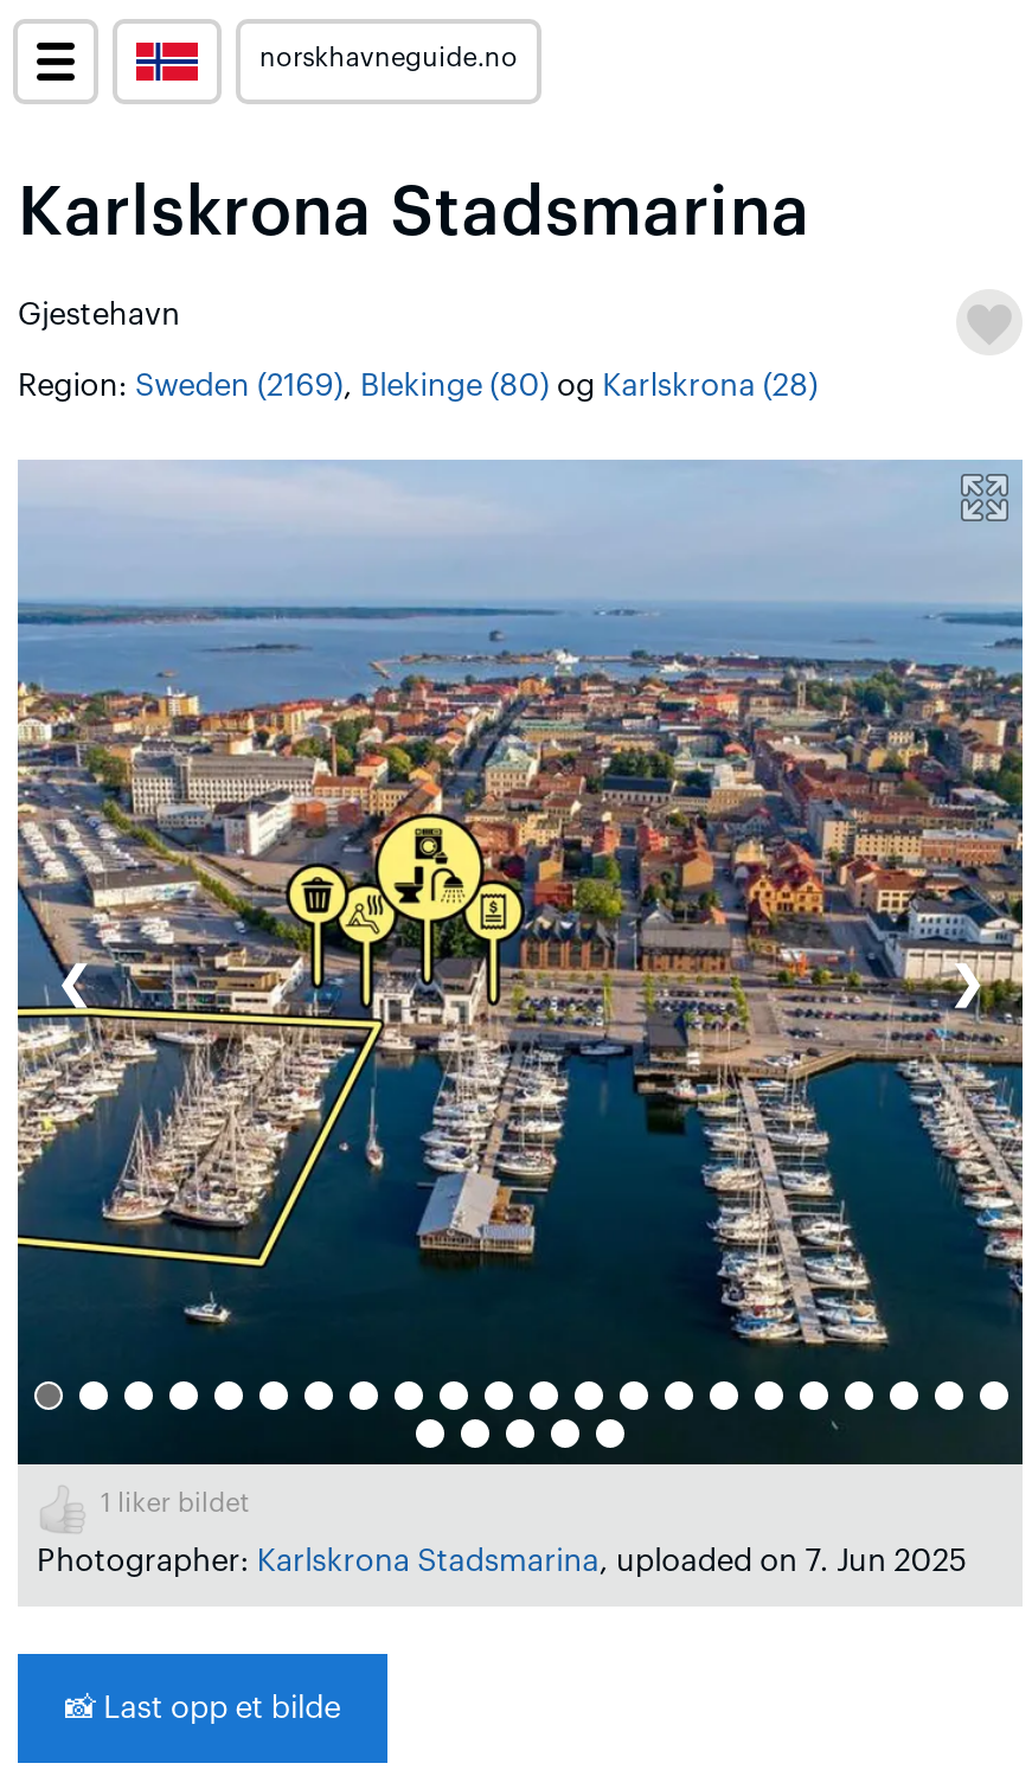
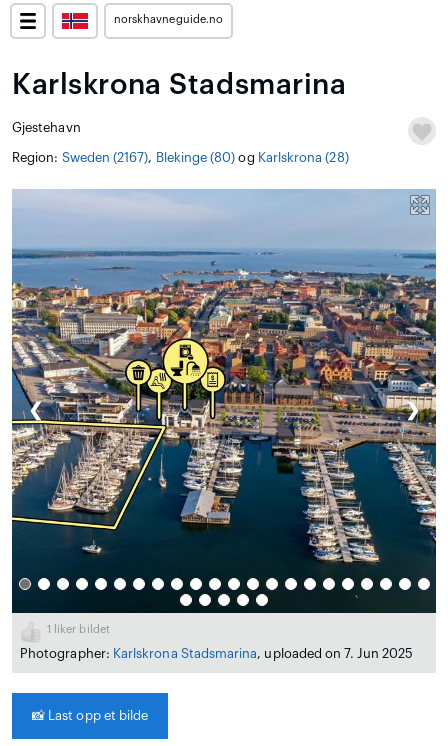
- Region: Sweden (2169), Blekinge (80) og Karlskrona (28)
+ Region: Sweden (2167), Blekinge (80) og Karlskrona (28)
